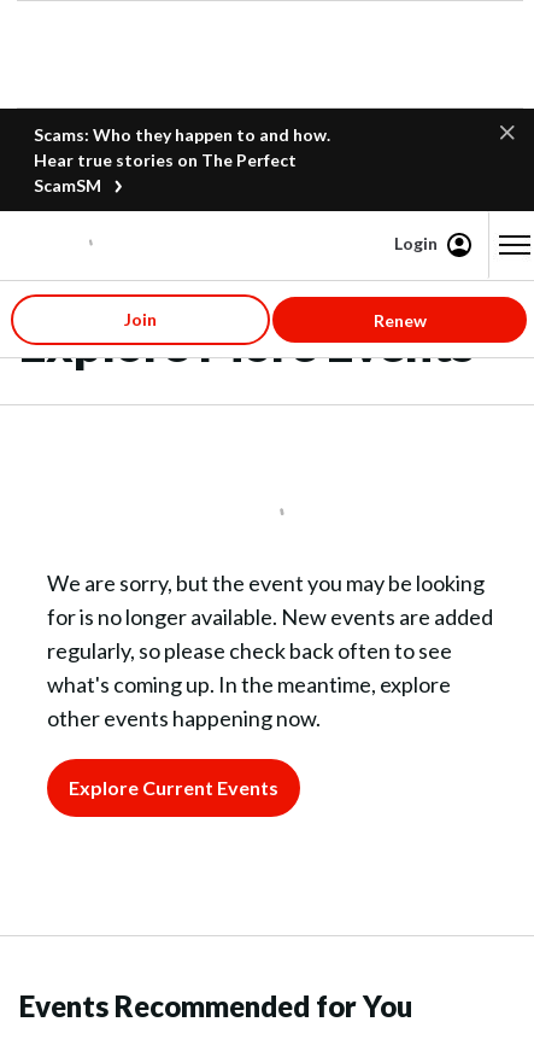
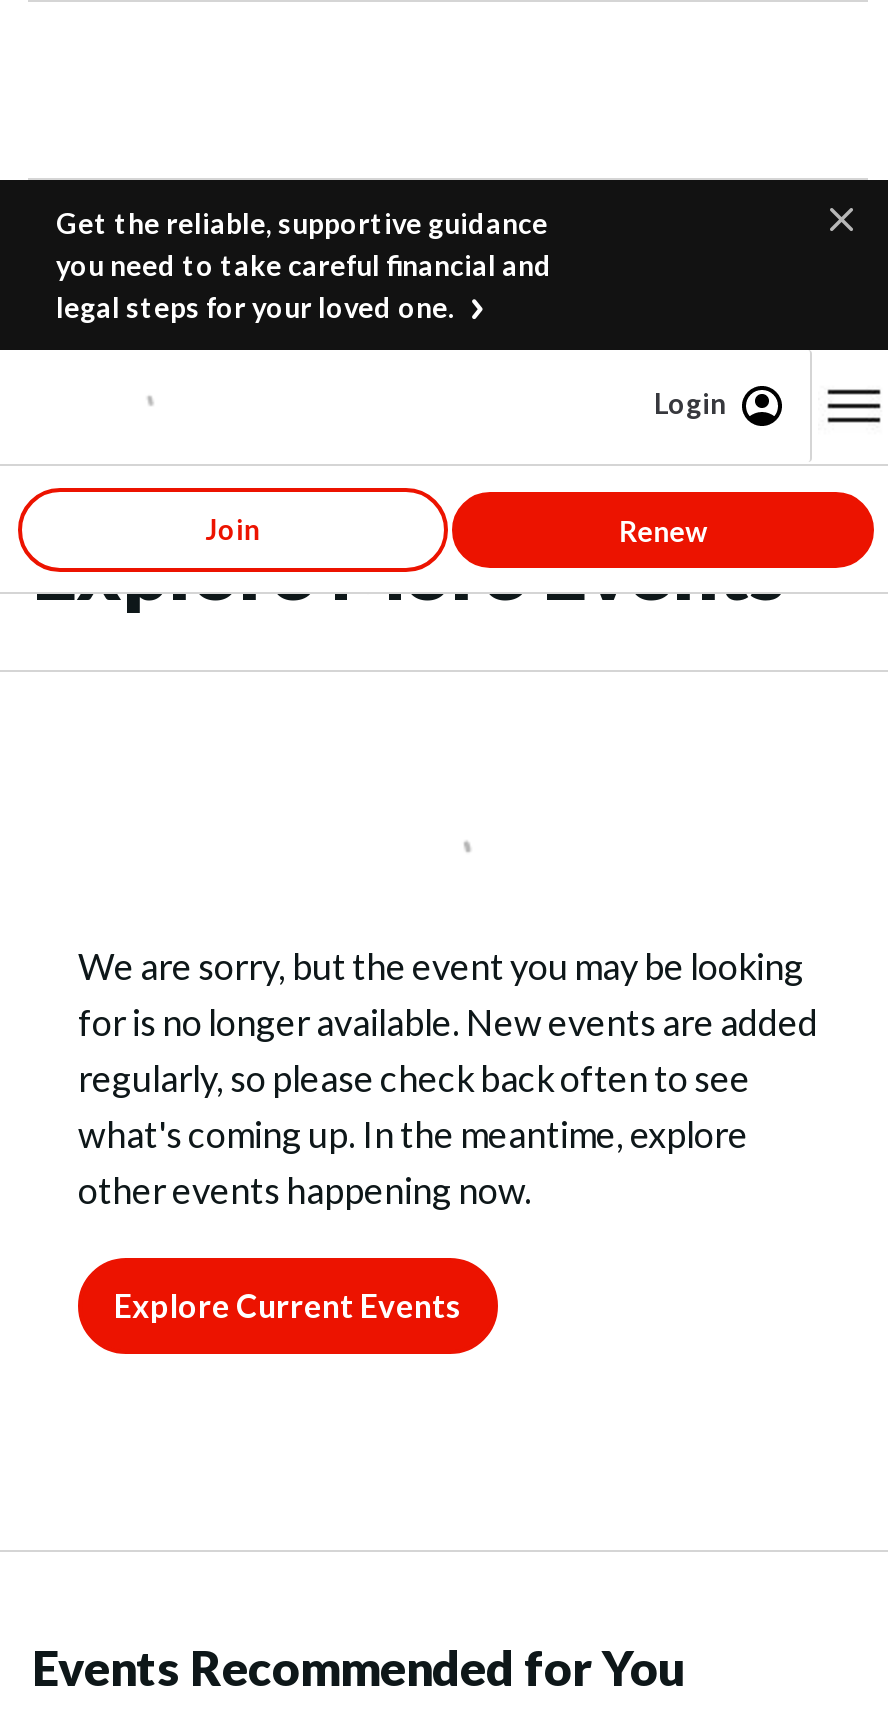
- Scams: Who they happen to and how.
- Hear true stories on The Perfect
- ScamSM
+ Get the reliable, supportive guidance
+ you need to take careful financial and
+ legal steps for your loved one.
